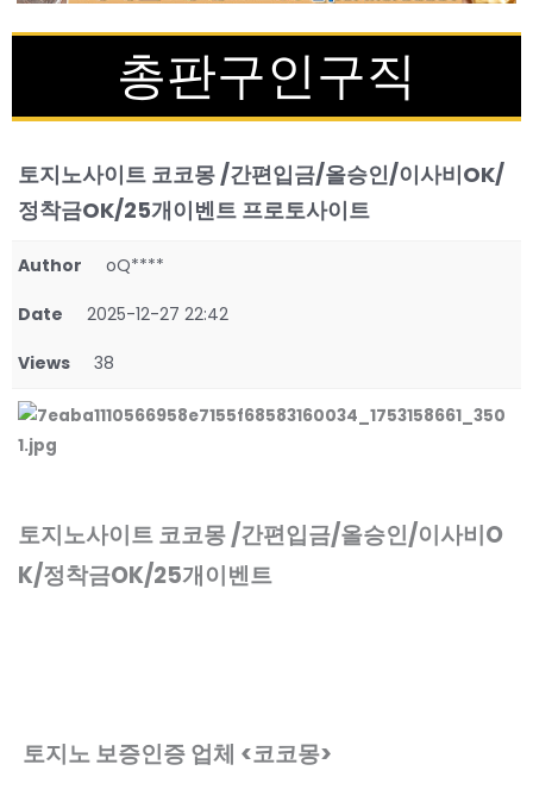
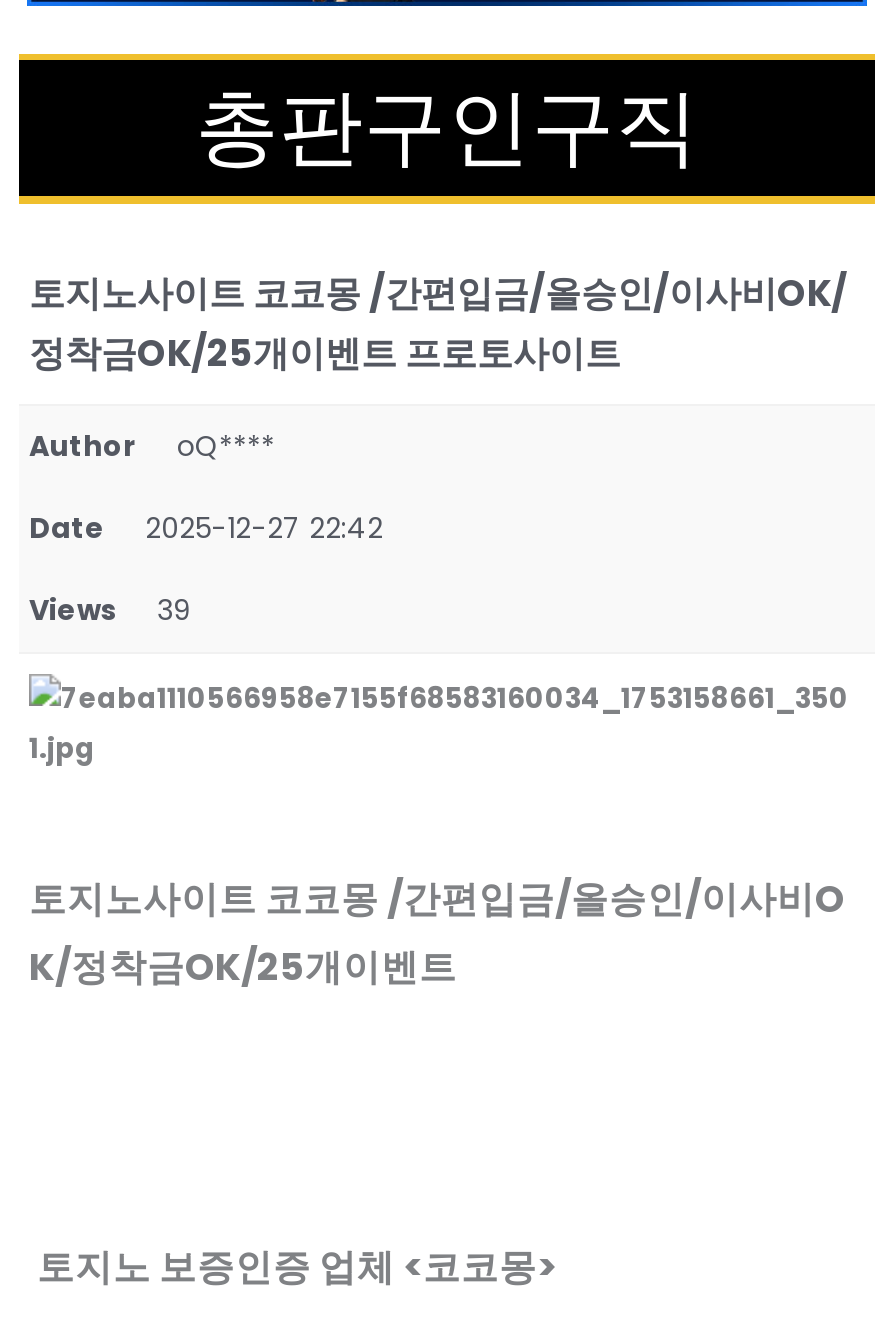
- Views 38
+ Views 39
